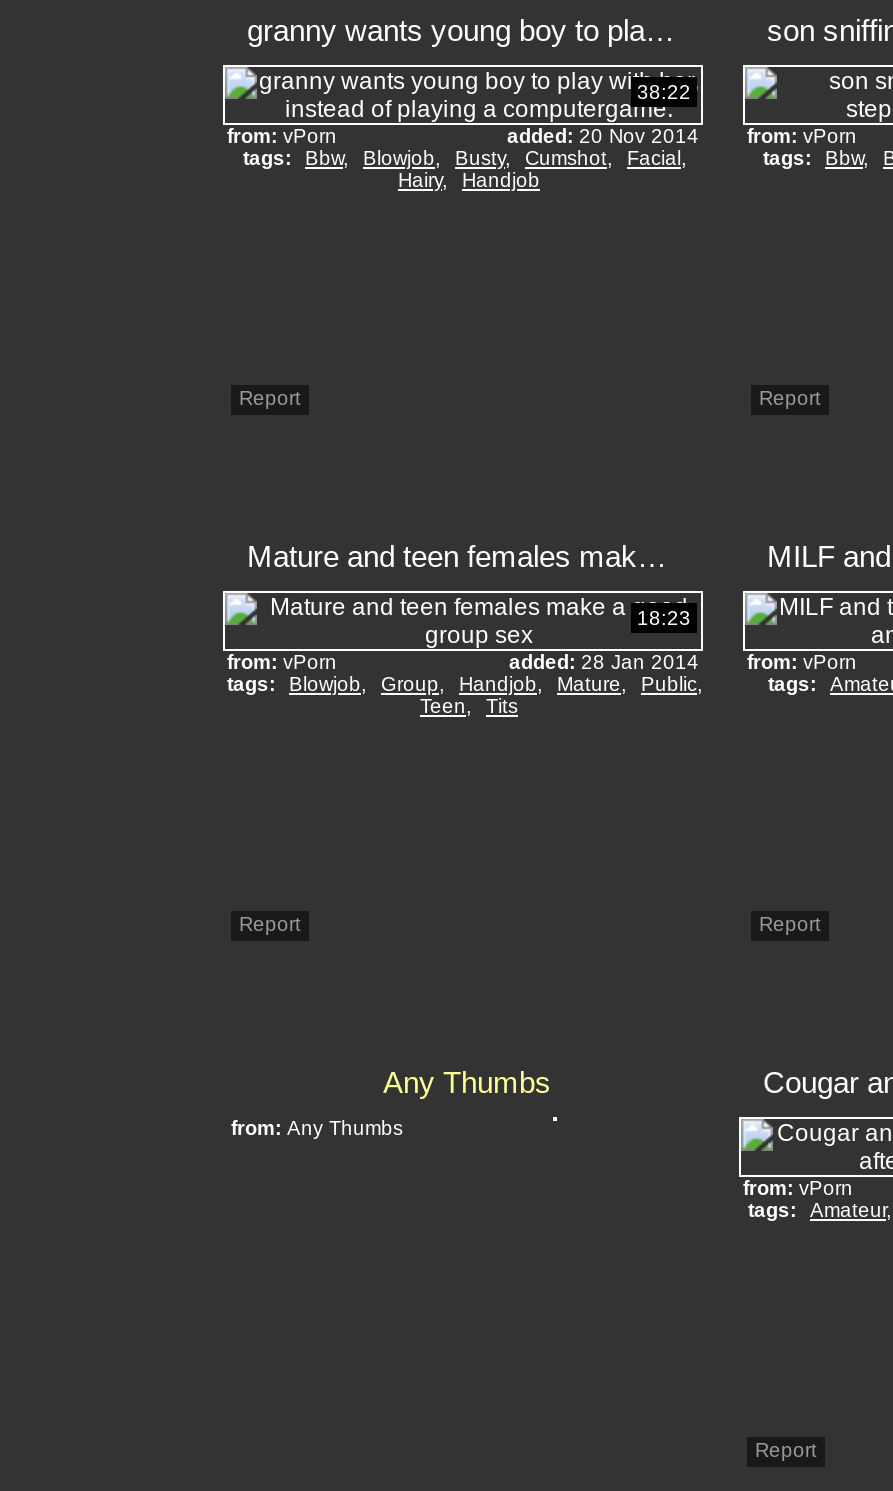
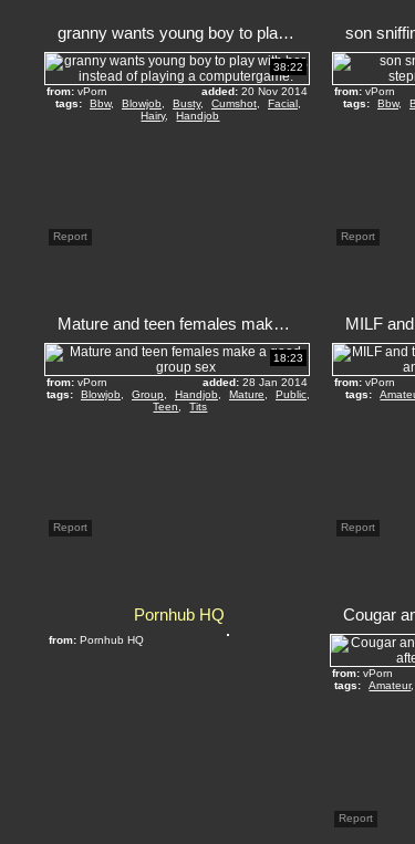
- Any Thumbs
+ Pornhub HQ

- from: Any Thumbs
+ from: Pornhub HQ
